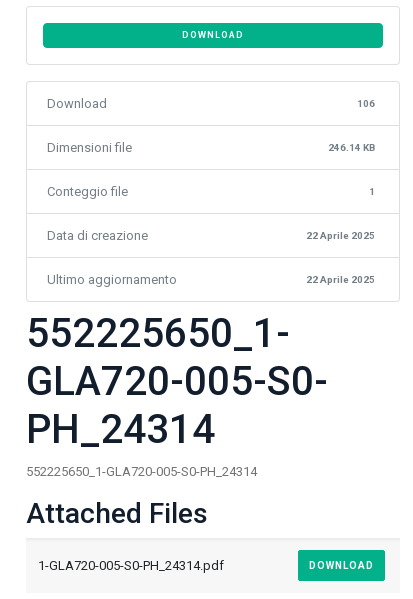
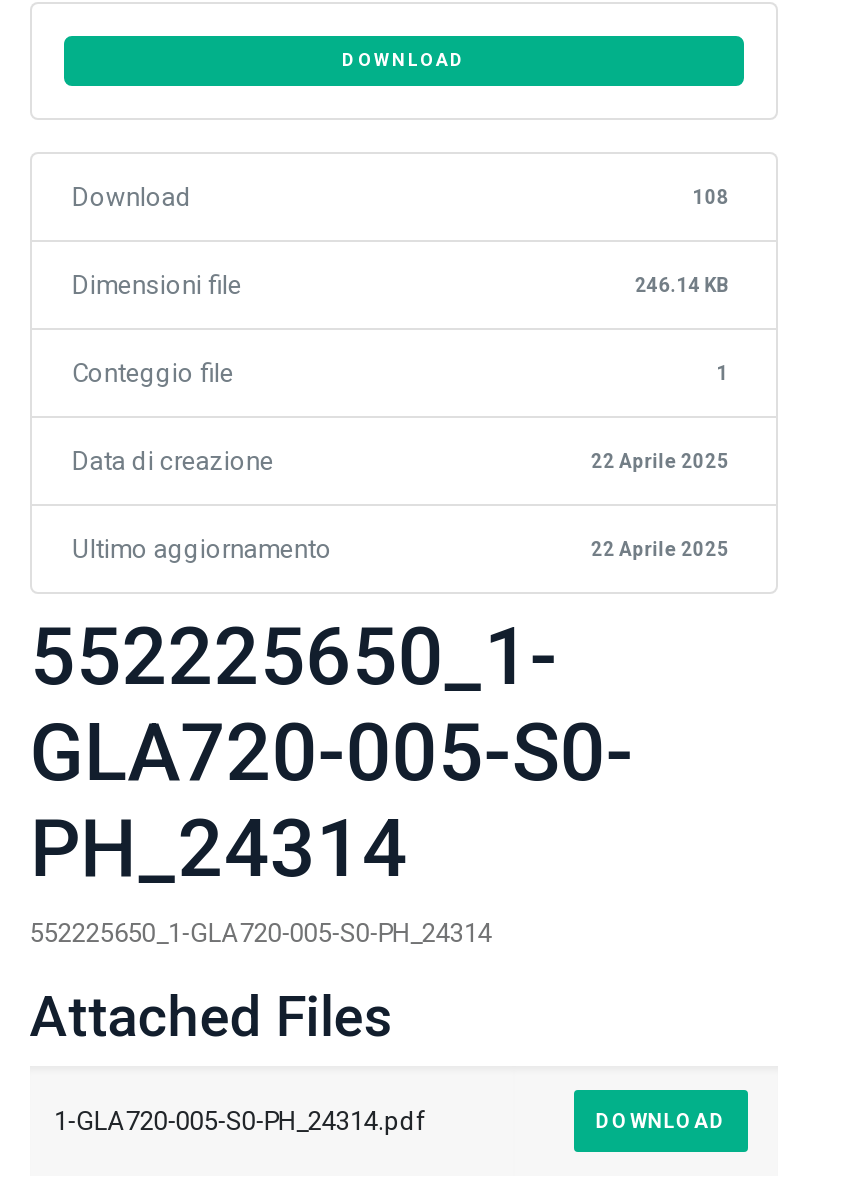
- 106
+ 108
